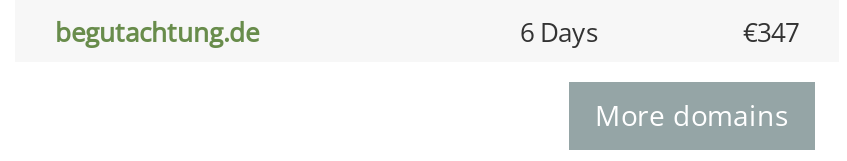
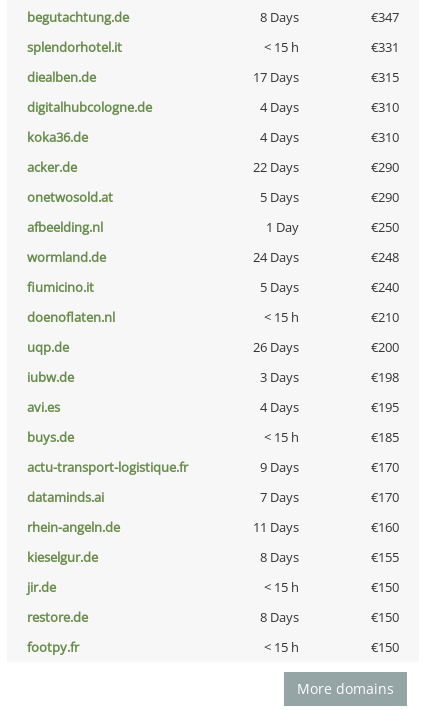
- 6 Days
+ 8 Days

+ splendorhotel.it
+ < 15 h
+ €331
+ diealben.de
+ 17 Days
+ €315
+ digitalhubcologne.de
+ 4 Days
+ €310
+ koka36.de
+ 4 Days
+ €310
+ acker.de
+ 22 Days
+ €290
+ onetwosold.at
+ 5 Days
+ €290
+ afbeelding.nl
+ 1 Day
+ €250
+ wormland.de
+ 24 Days
+ €248
+ fiumicino.it
+ 5 Days
+ €240
+ doenoflaten.nl
+ < 15 h
+ €210
+ uqp.de
+ 26 Days
+ €200
+ iubw.de
+ 3 Days
+ €198
+ avi.es
+ 4 Days
+ €195
+ buys.de
+ < 15 h
+ €185
+ actu-transport-logistique.fr
+ 9 Days
+ €170
+ dataminds.ai
+ 7 Days
+ €170
+ rhein-angeln.de
+ 11 Days
+ €160
+ kieselgur.de
+ 8 Days
+ €155
+ jir.de
+ < 15 h
+ €150
+ restore.de
+ 8 Days
+ €150
+ footpy.fr
+ < 15 h
+ €150
